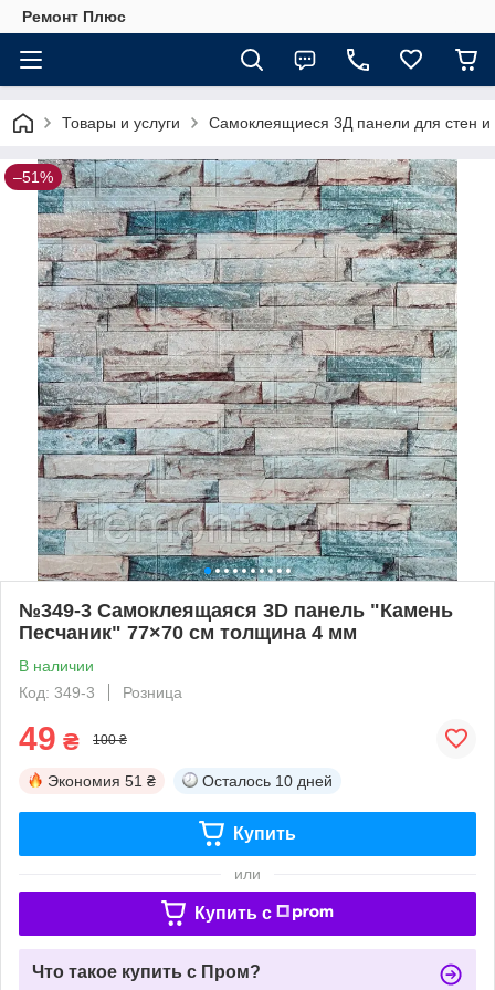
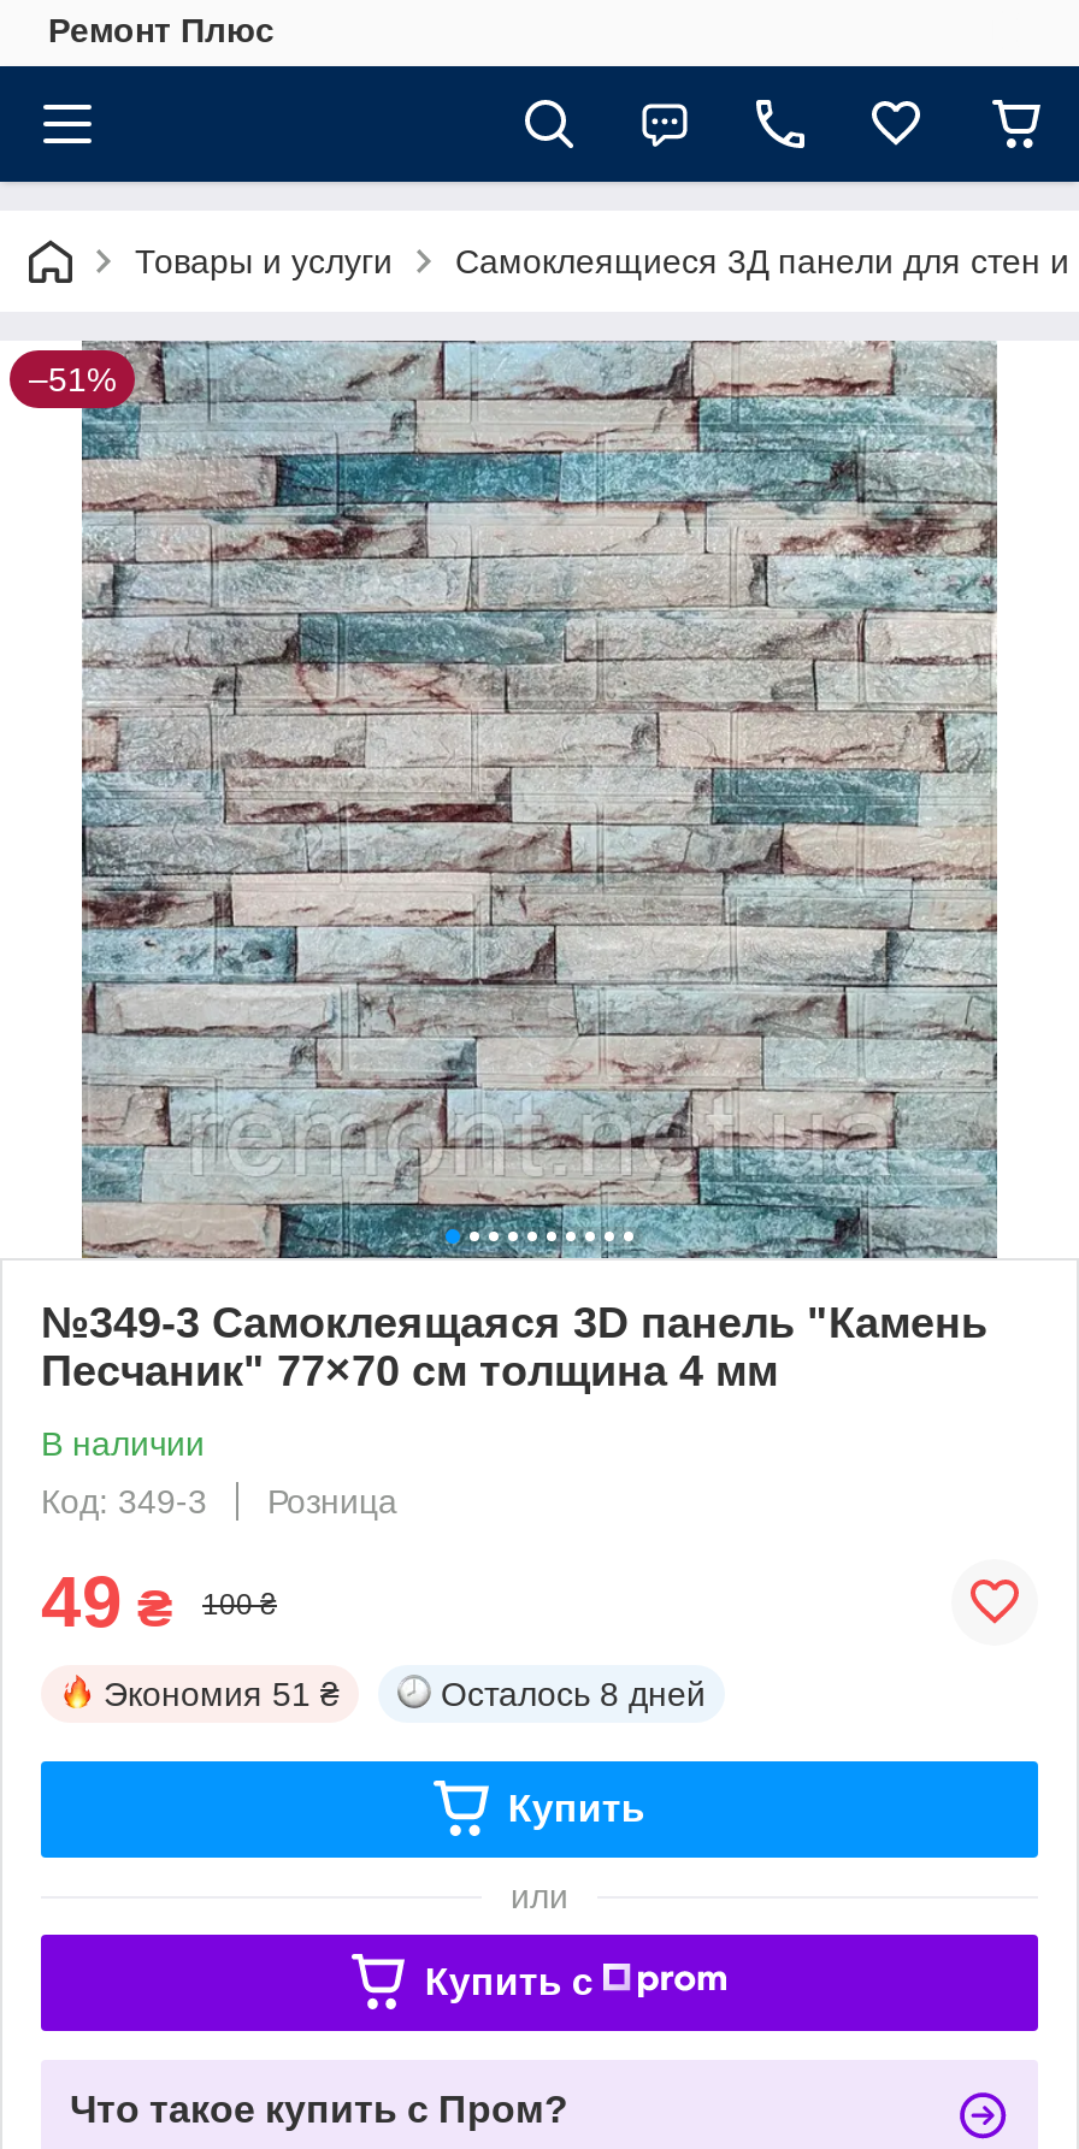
- Осталось 10 дней
+ Осталось 8 дней
